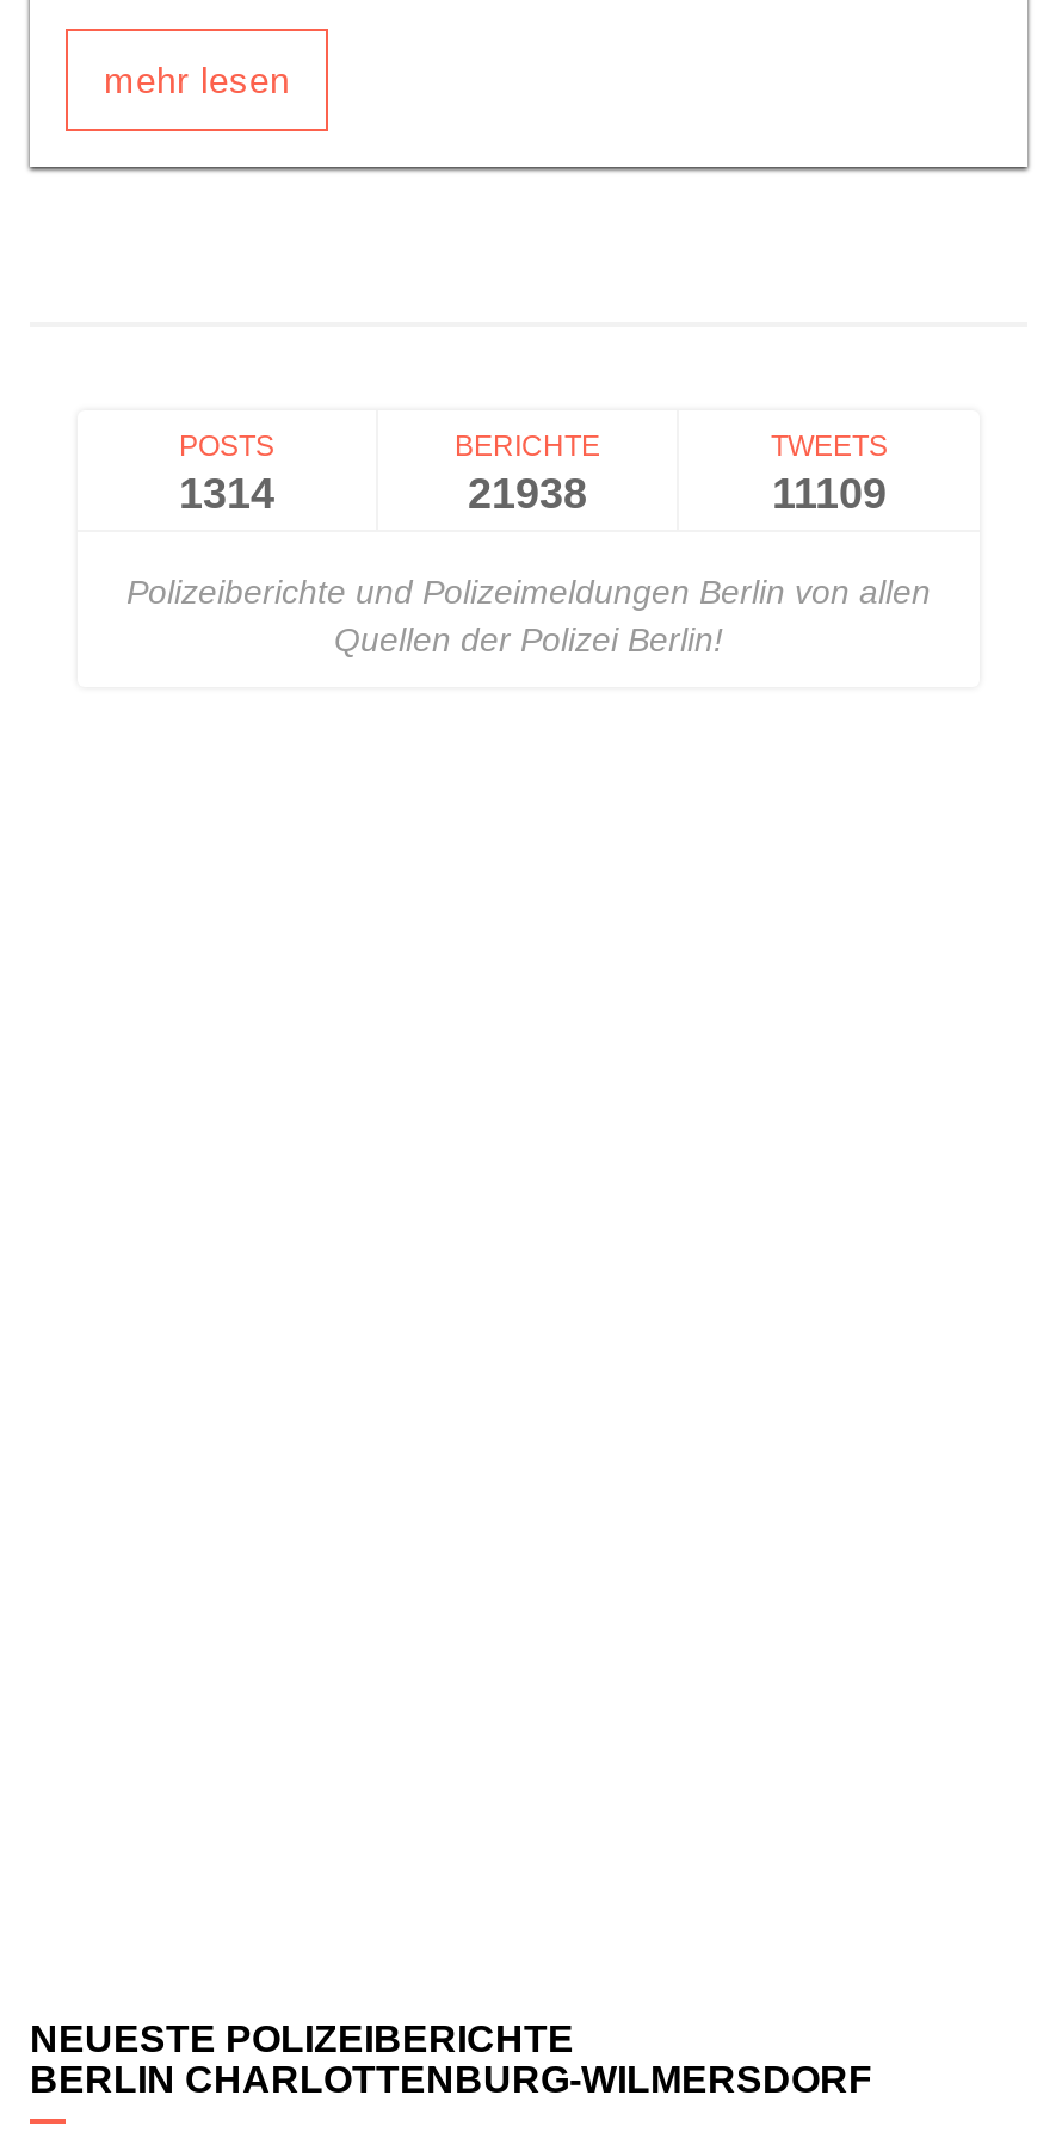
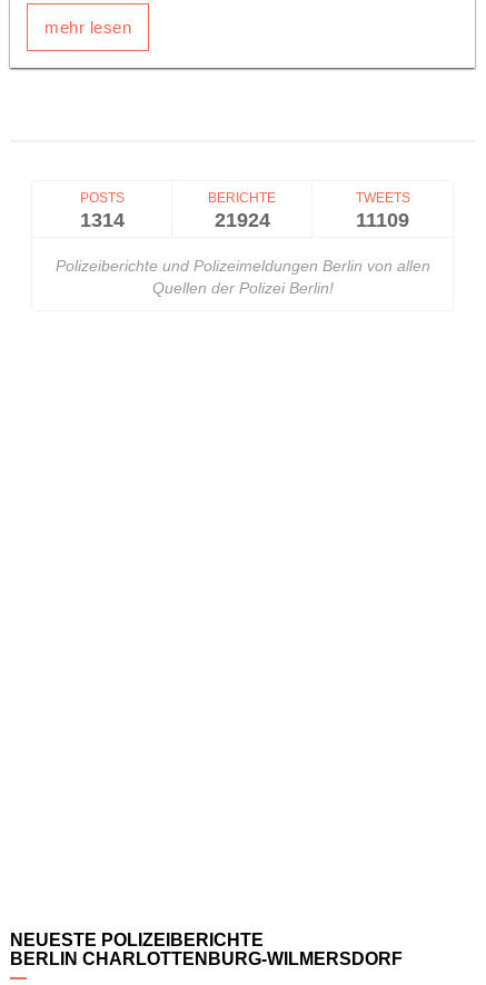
- 21938
+ 21924
